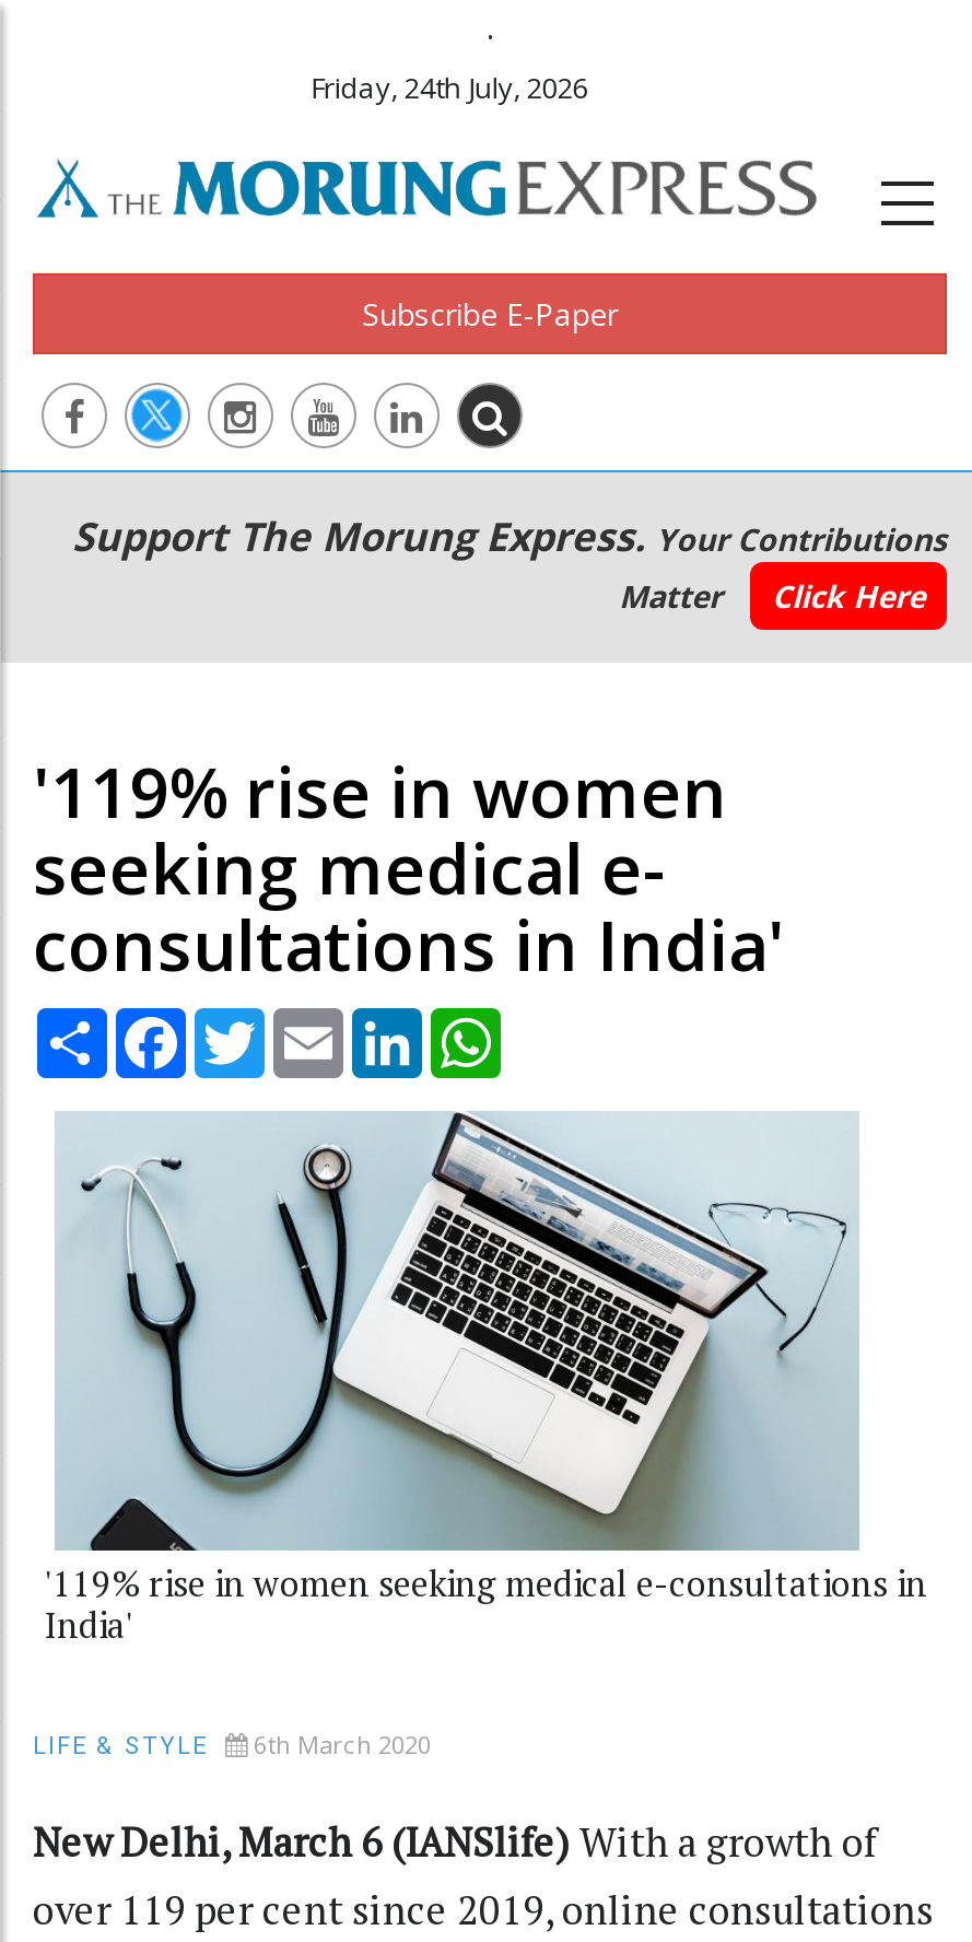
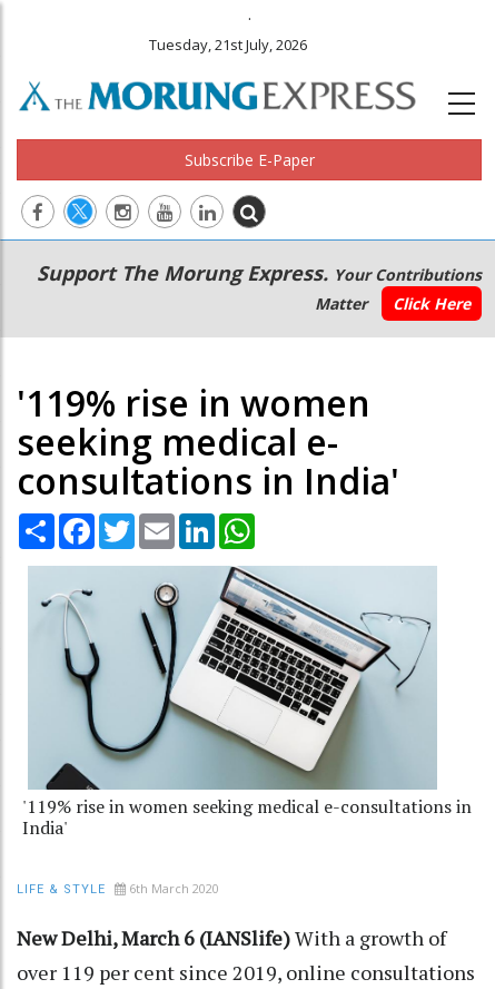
- Friday, 24th July, 2026
+ Tuesday, 21st July, 2026
